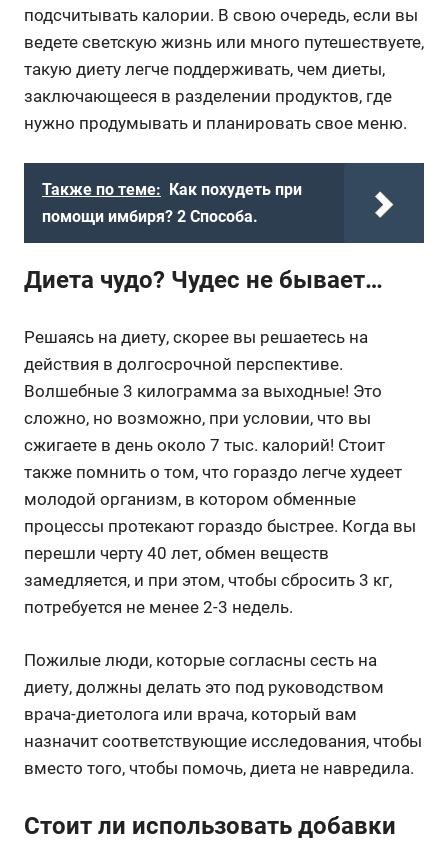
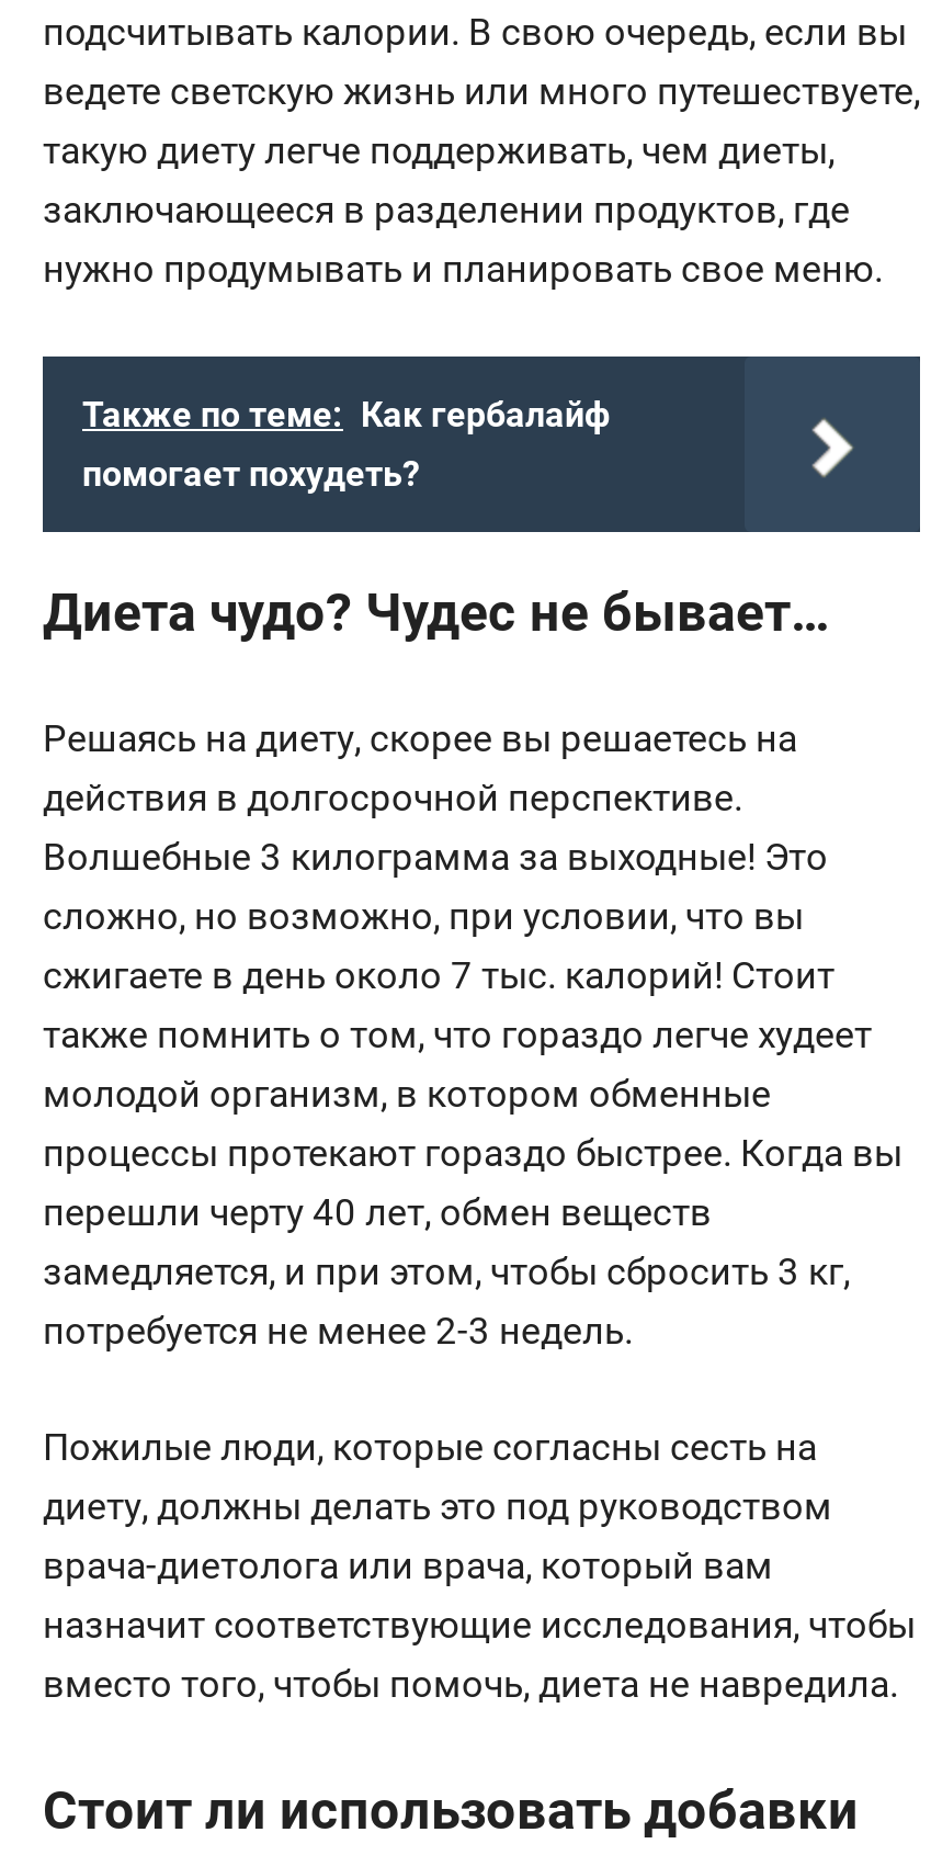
- Также по теме: Как похудеть при
- помощи имбиря? 2 Способа.
+ Также по теме: Как гербалайф
+ помогает похудеть?
